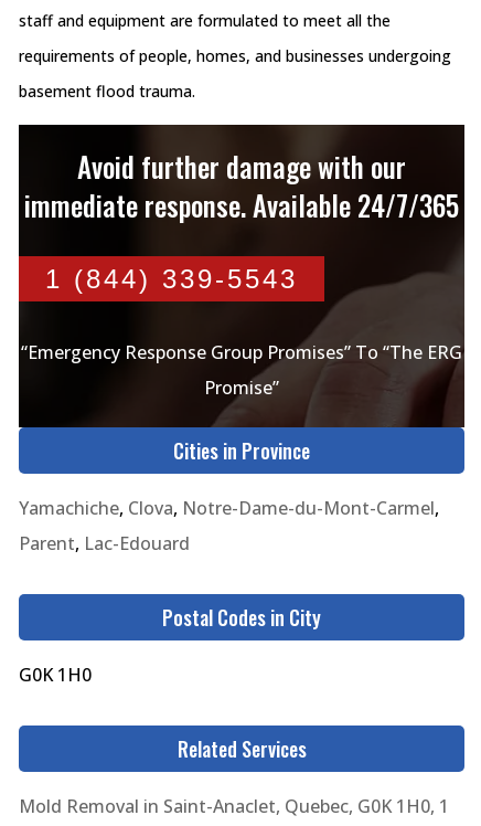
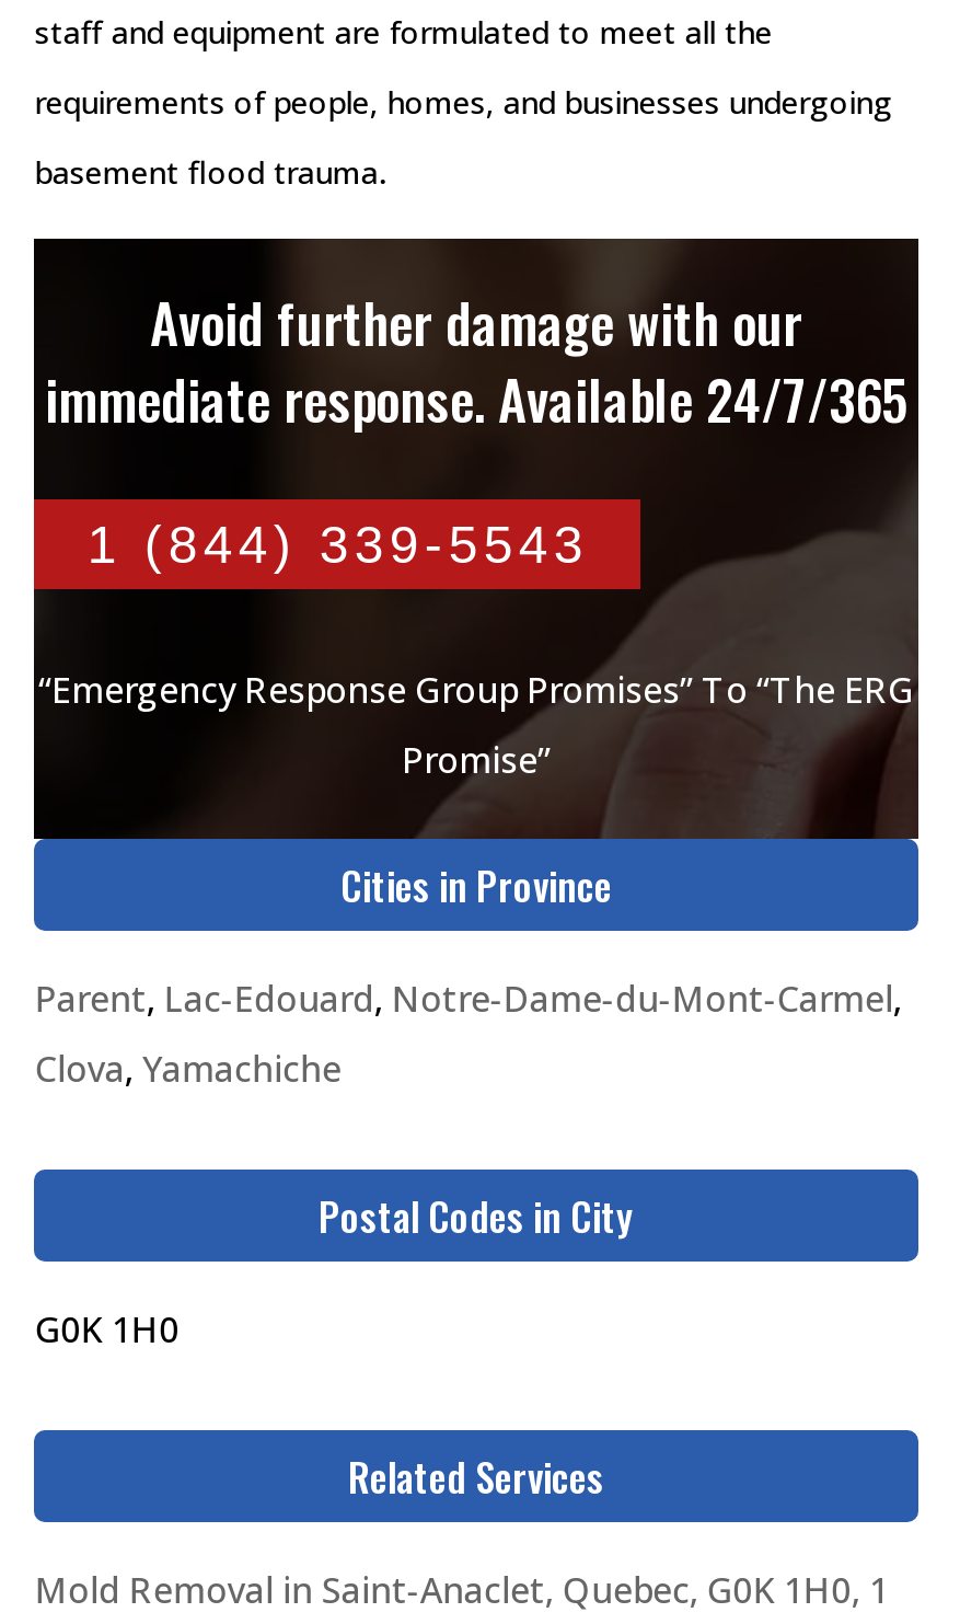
- Yamachiche, Clova, Notre-Dame-du-Mont-Carmel,
+ Parent, Lac-Edouard, Notre-Dame-du-Mont-Carmel,

- Parent, Lac-Edouard
+ Clova, Yamachiche
